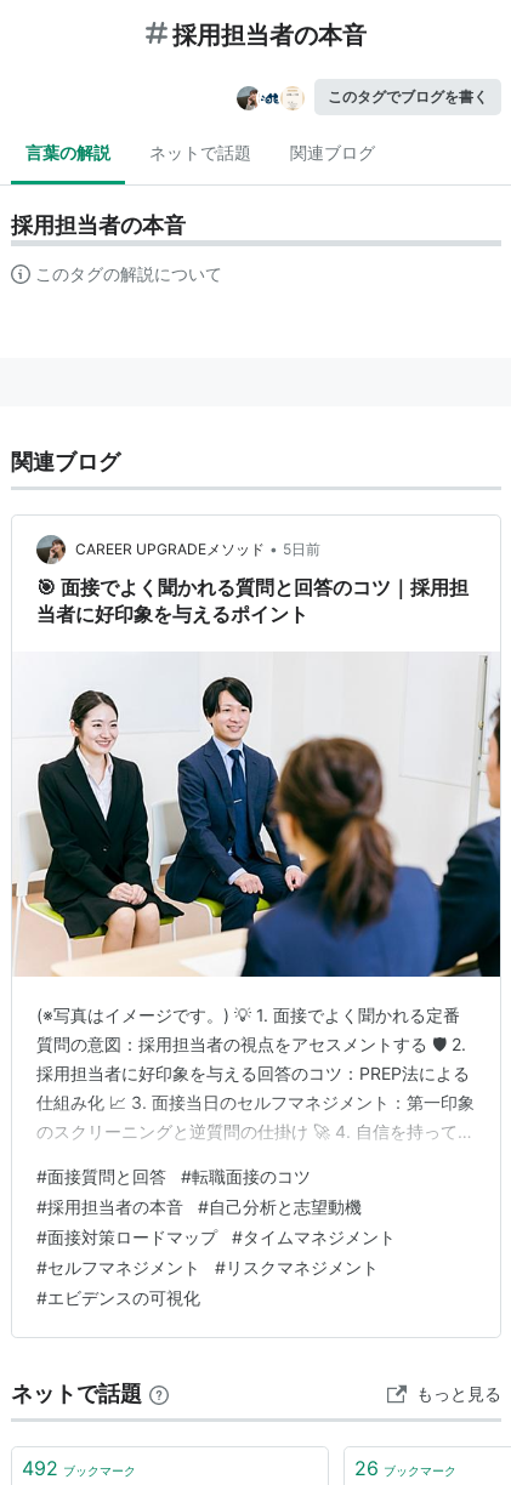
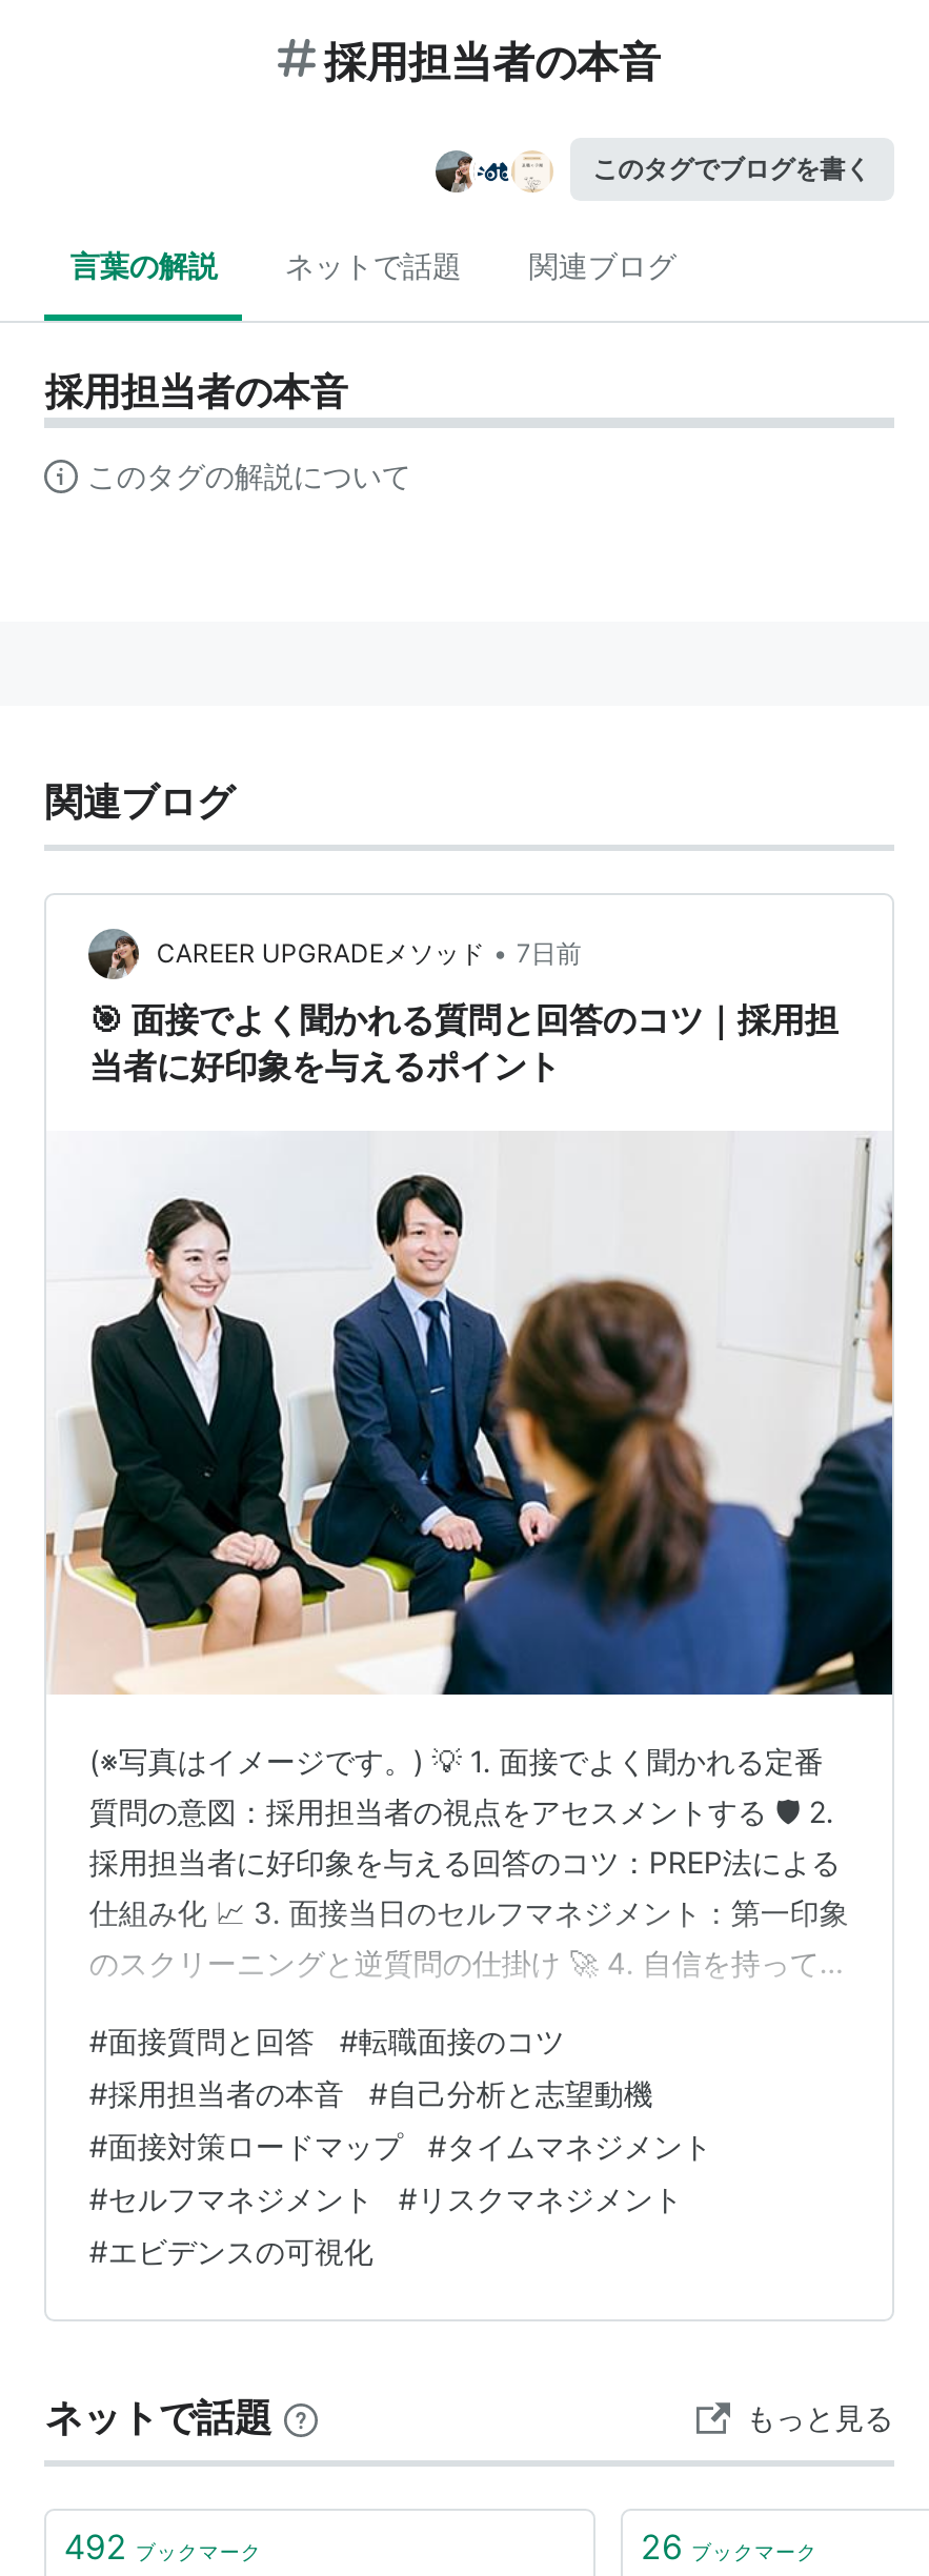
- CAREER UPGRADEメソッド • 5日前
+ CAREER UPGRADEメソッド • 7日前
